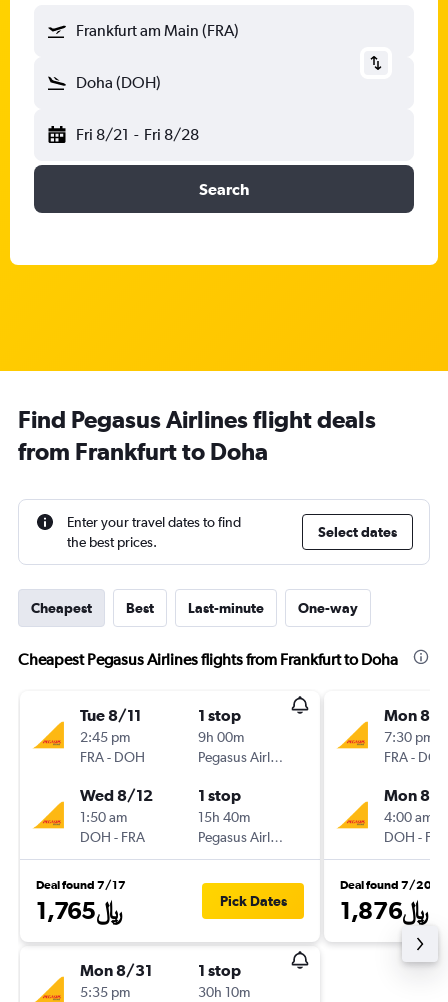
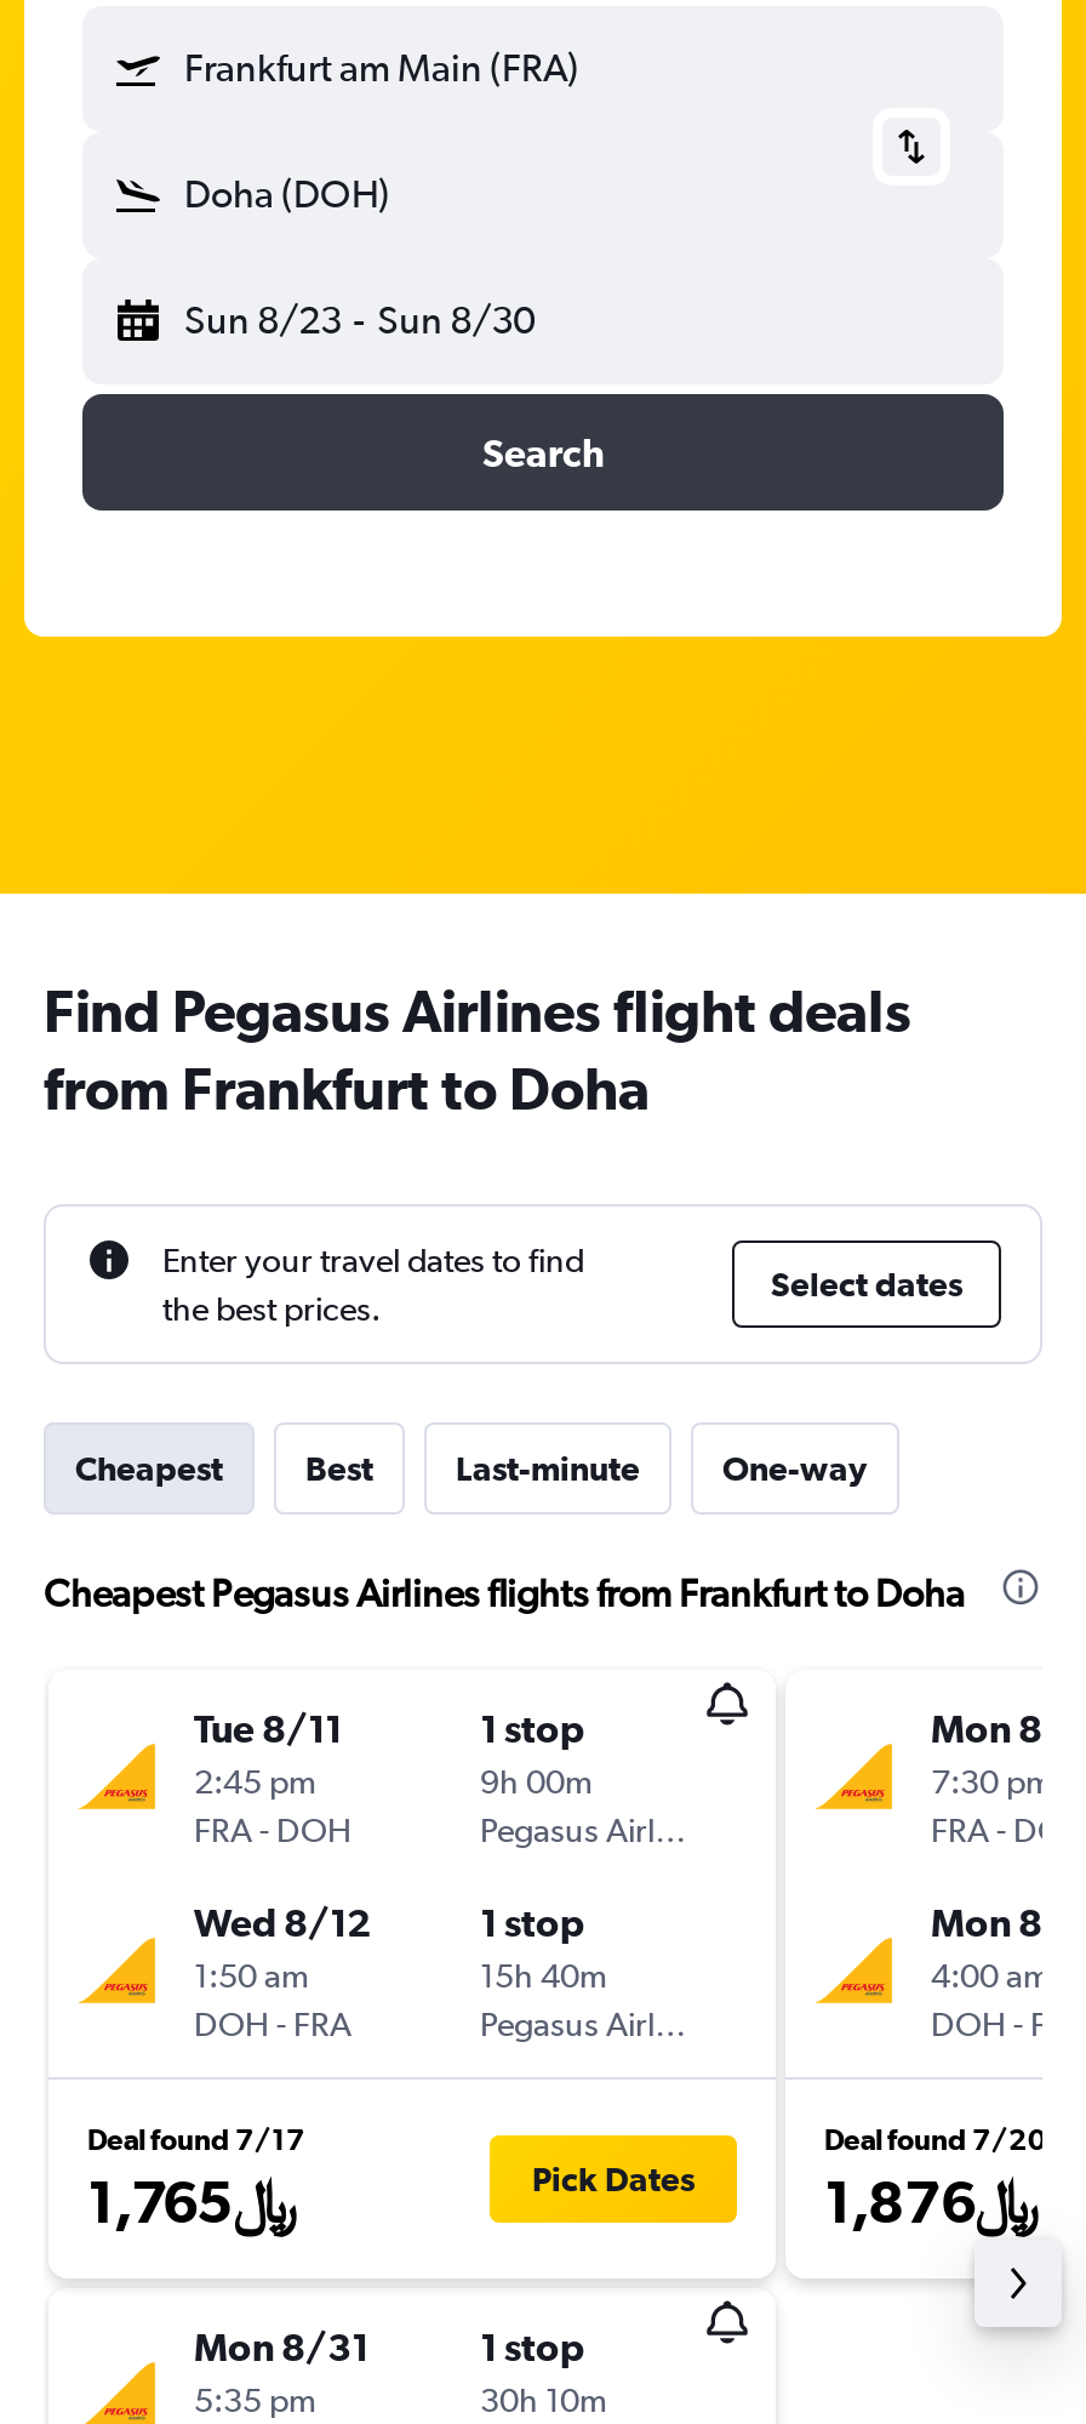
- Fri 8/21 - Fri 8/28
+ Sun 8/23 - Sun 8/30
